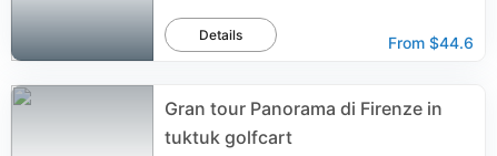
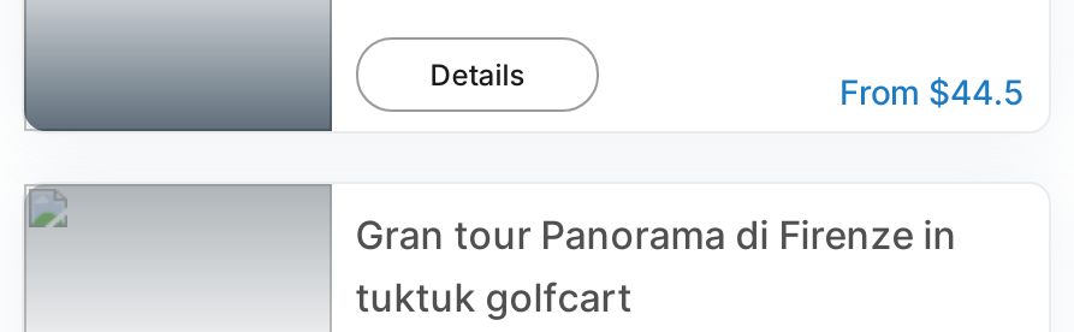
- From $44.6
+ From $44.5
